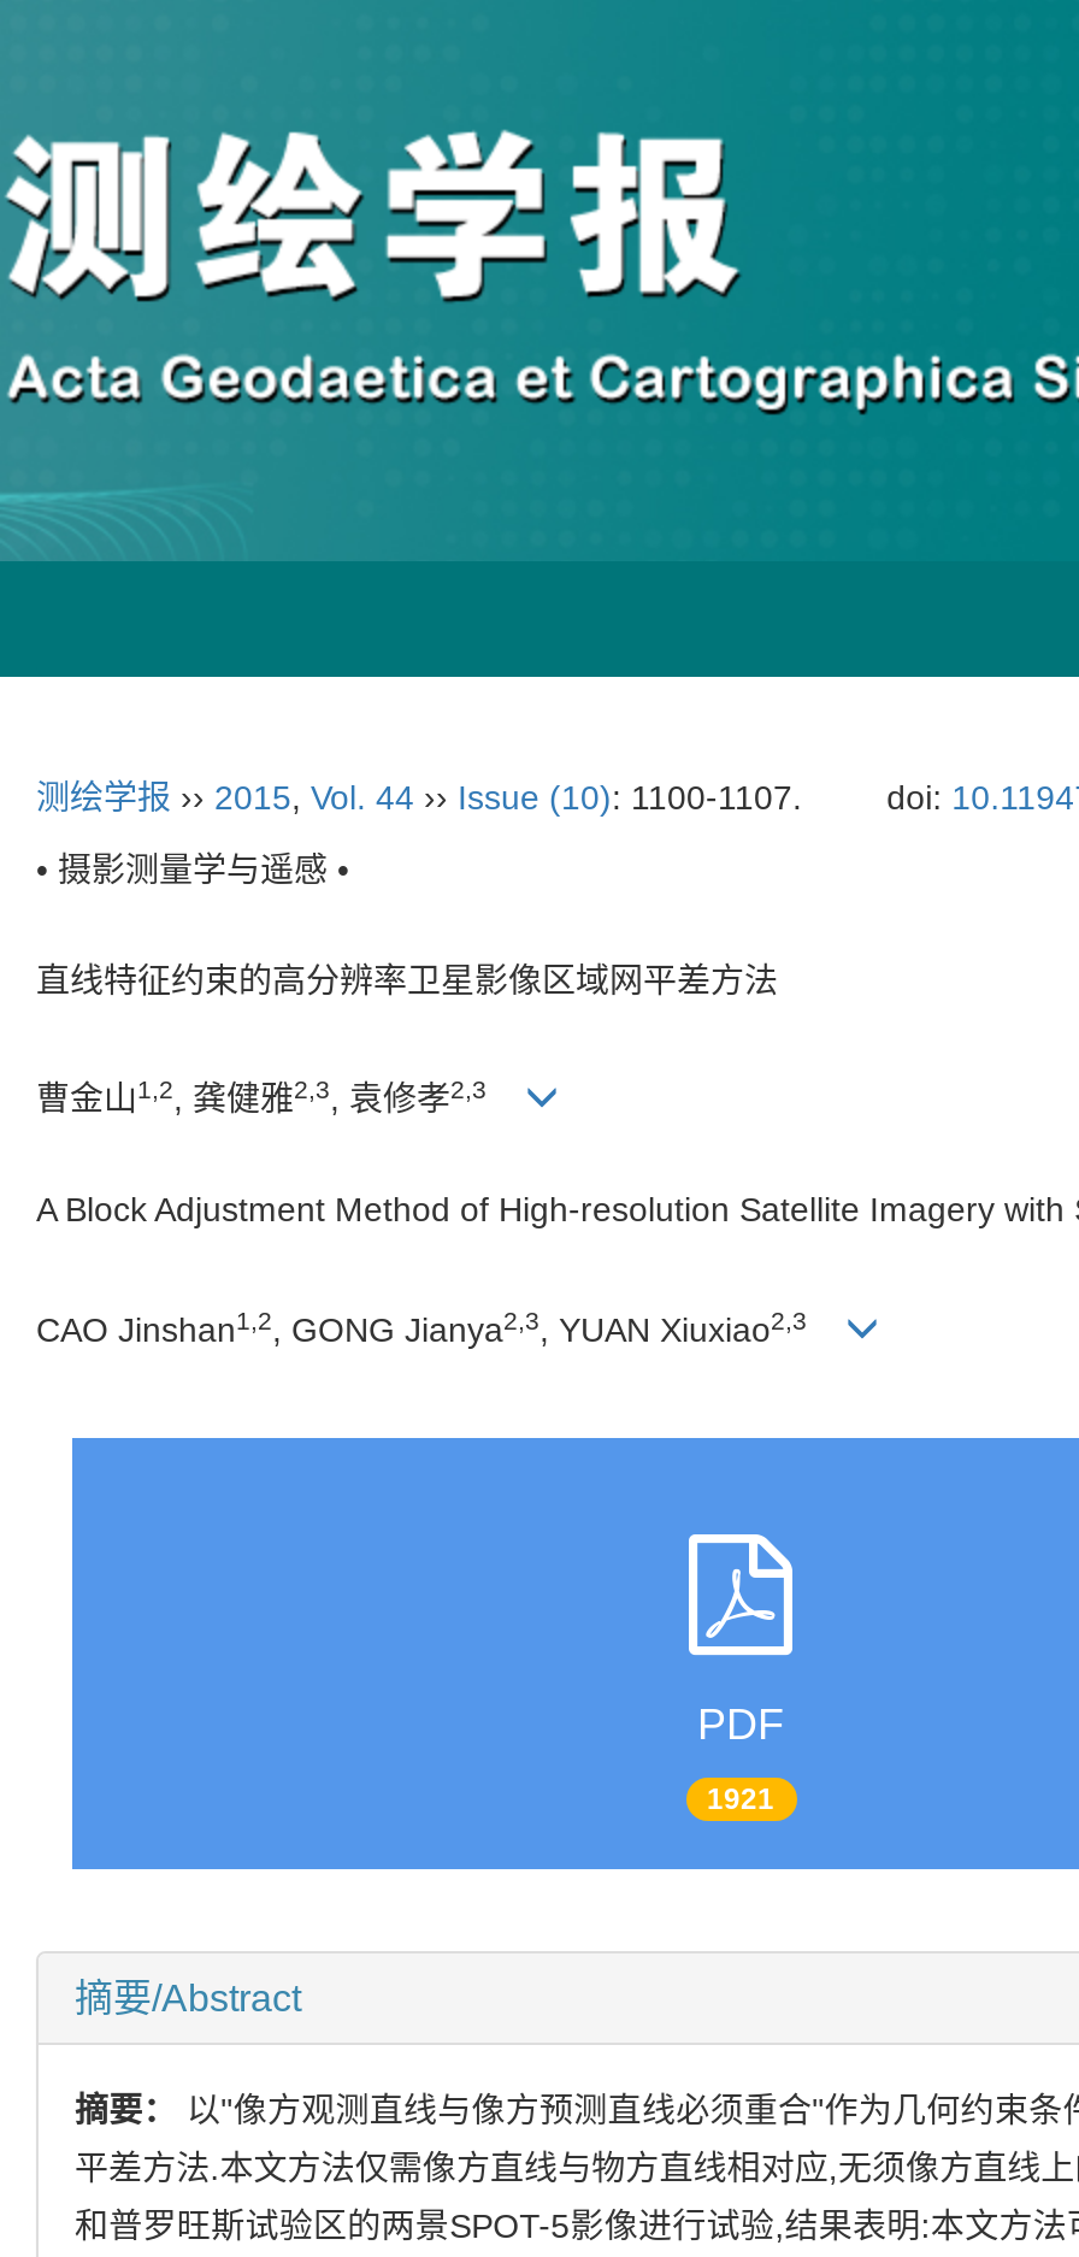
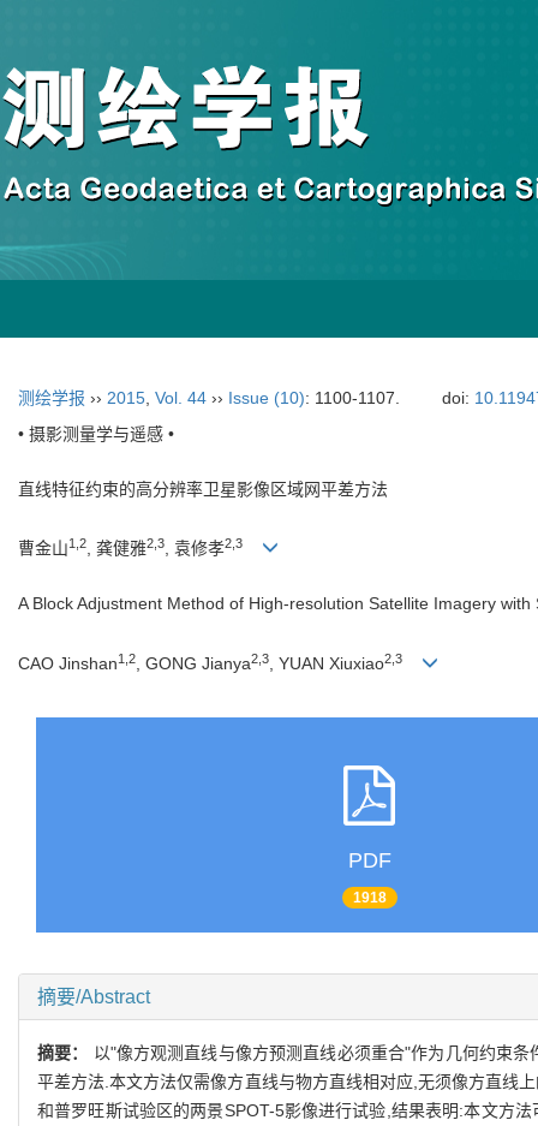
- 1921
+ 1918
